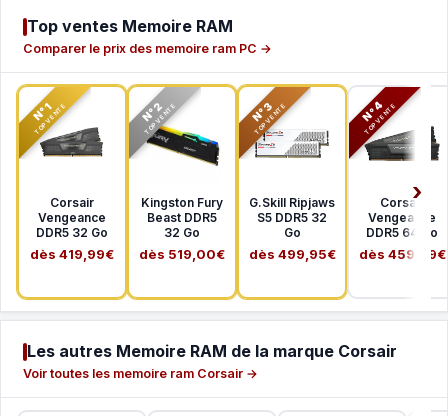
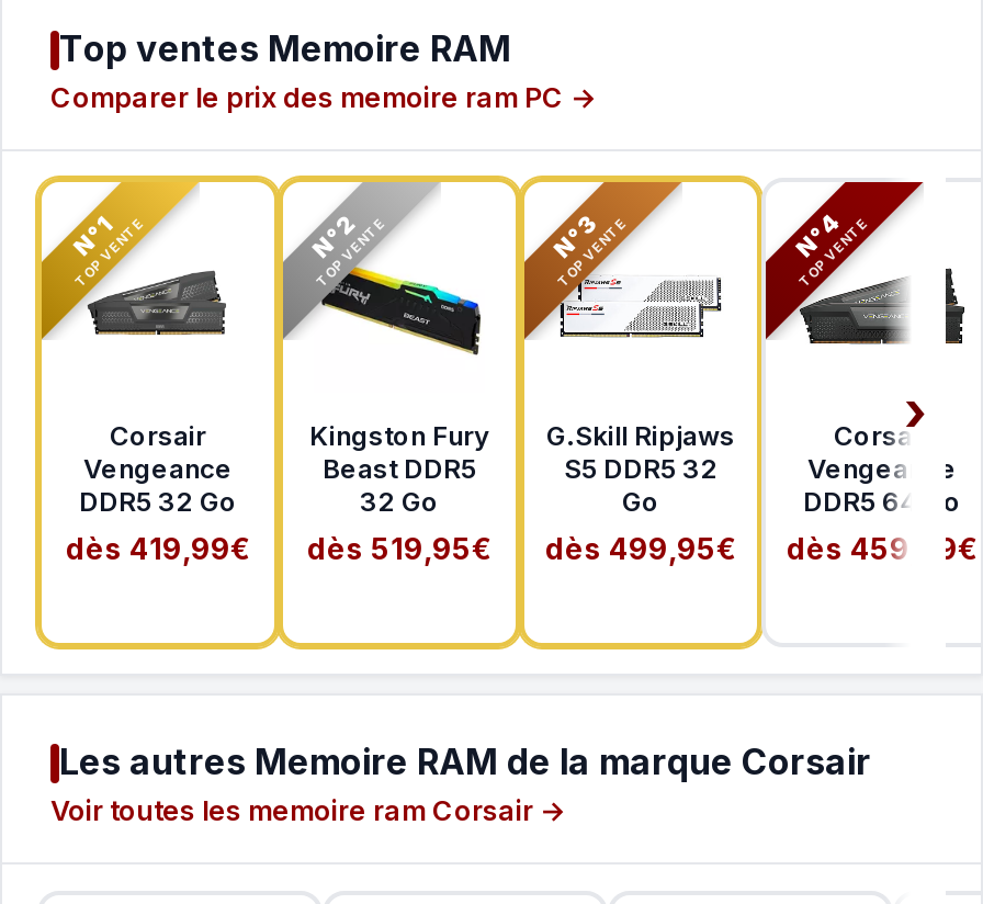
- dès 519,00€
+ dès 519,95€
